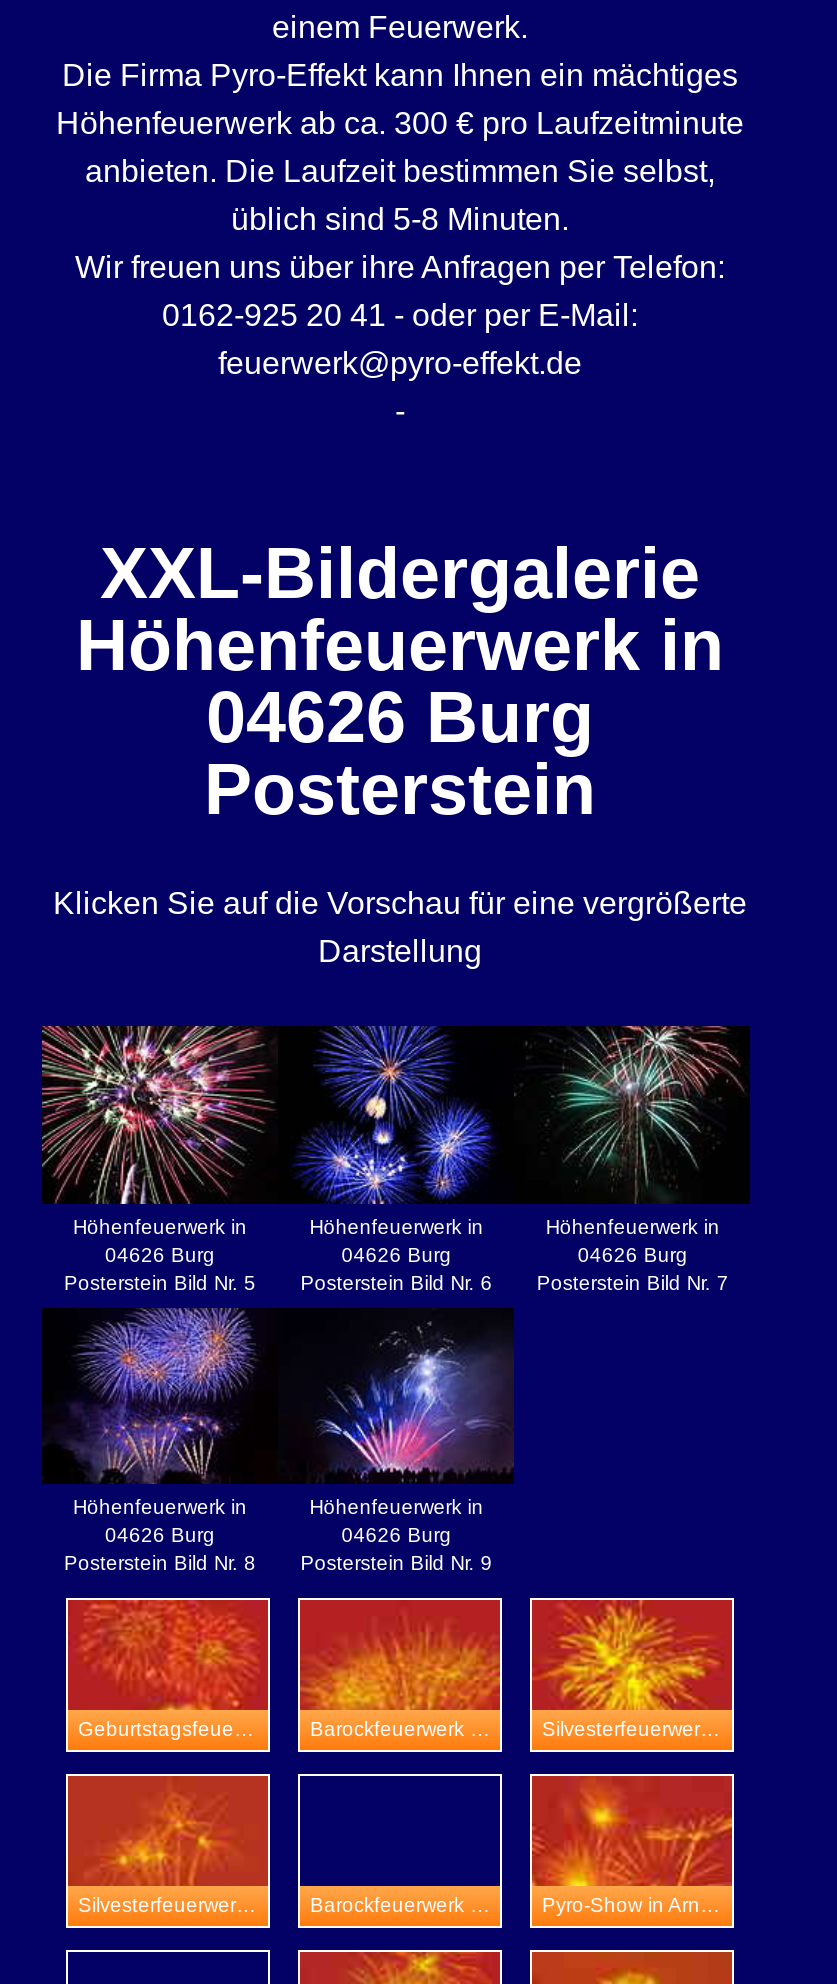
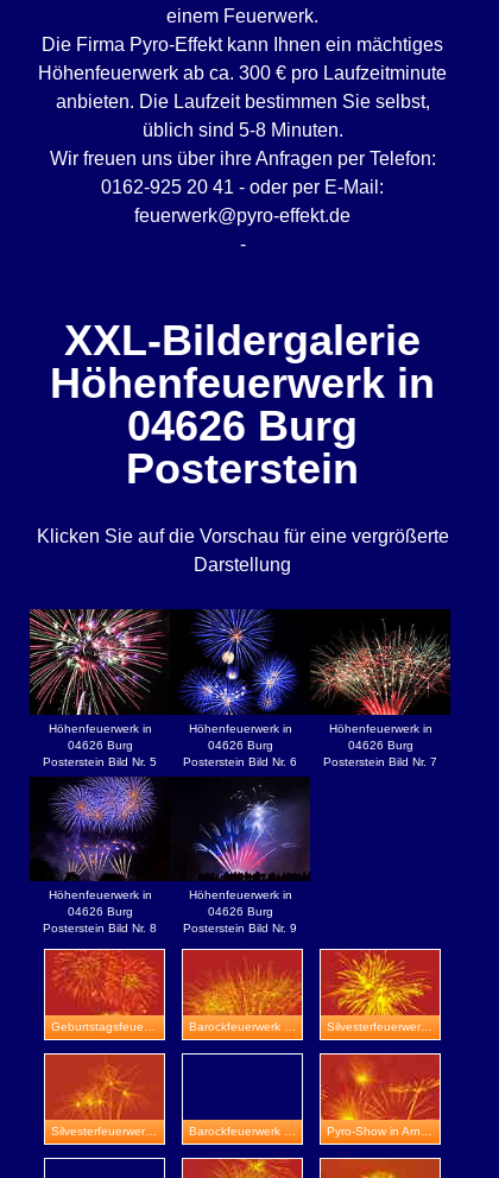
- [image]
+ [image]
